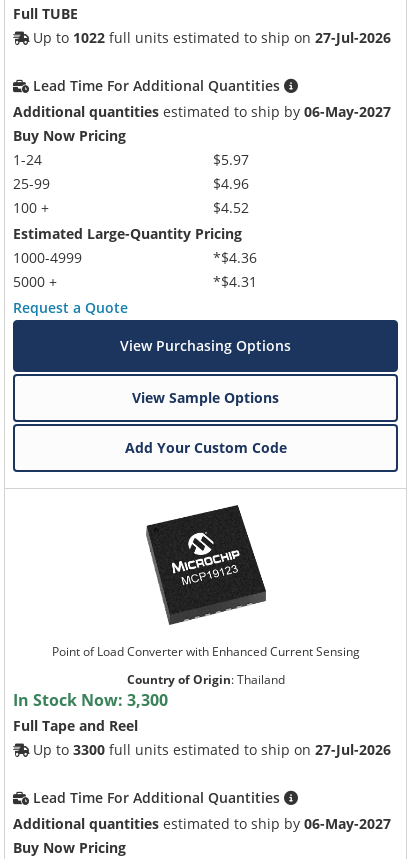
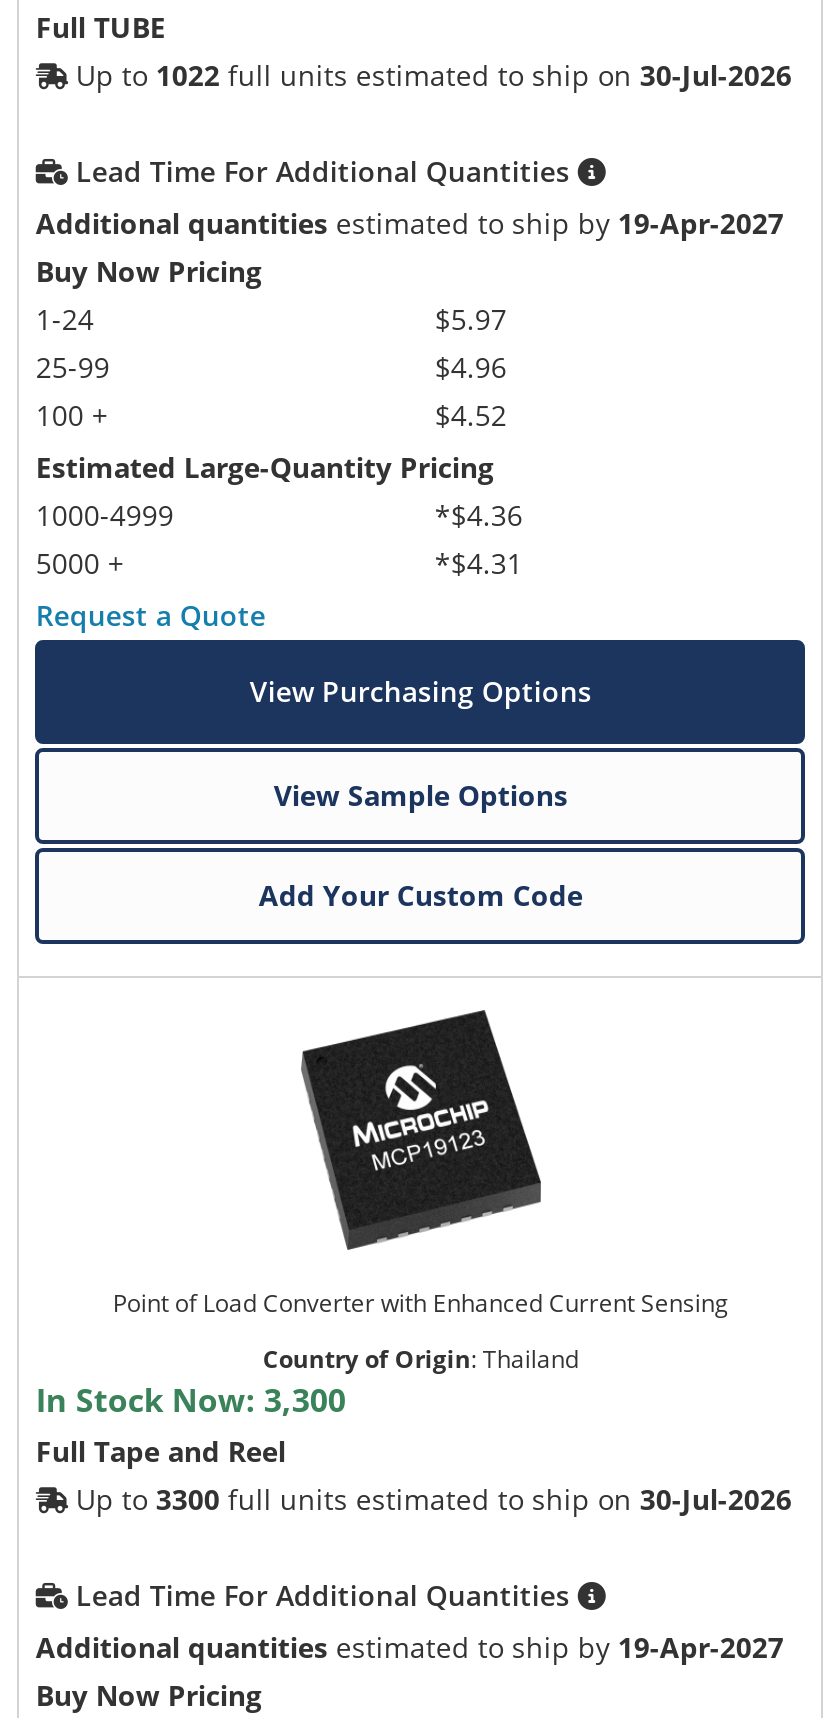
- Up to 1022 full units estimated to ship on 27-Jul-2026
+ Up to 1022 full units estimated to ship on 30-Jul-2026

- Additional quantities estimated to ship by 06-May-2027
+ Additional quantities estimated to ship by 19-Apr-2027

- Up to 3300 full units estimated to ship on 27-Jul-2026
+ Up to 3300 full units estimated to ship on 30-Jul-2026

- Additional quantities estimated to ship by 06-May-2027
+ Additional quantities estimated to ship by 19-Apr-2027
